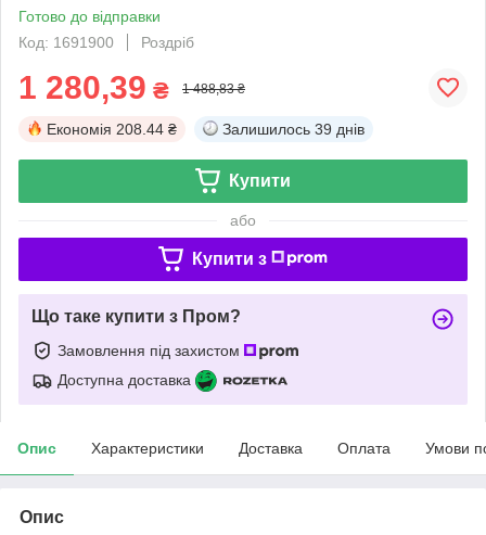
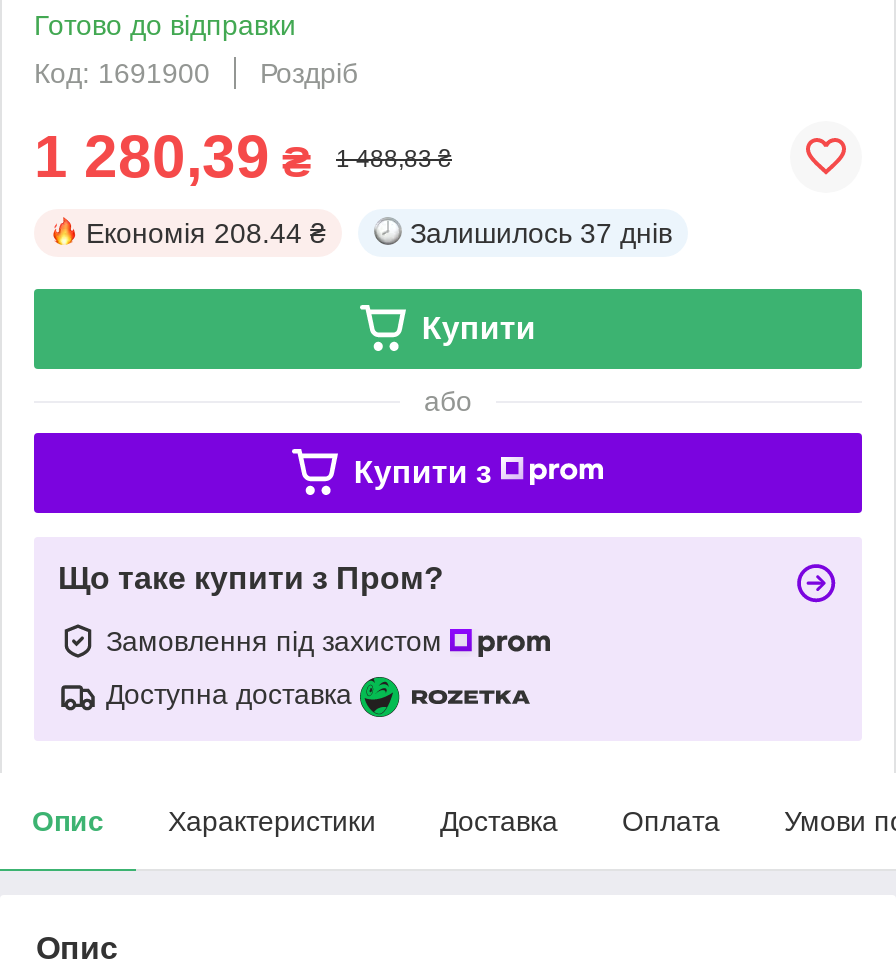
- Залишилось 39 днів
+ Залишилось 37 днів
